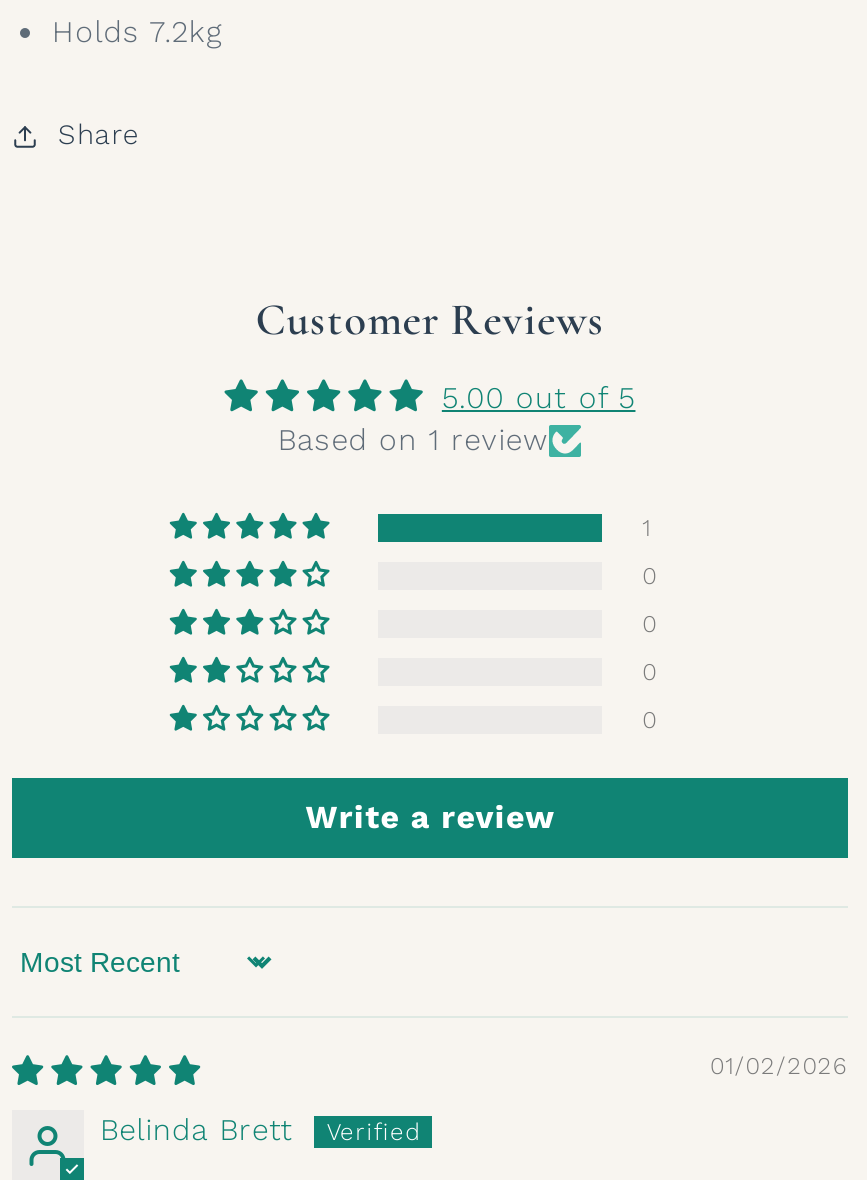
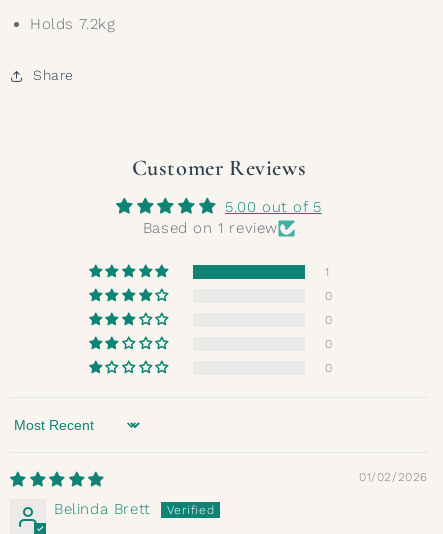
- Write a review
